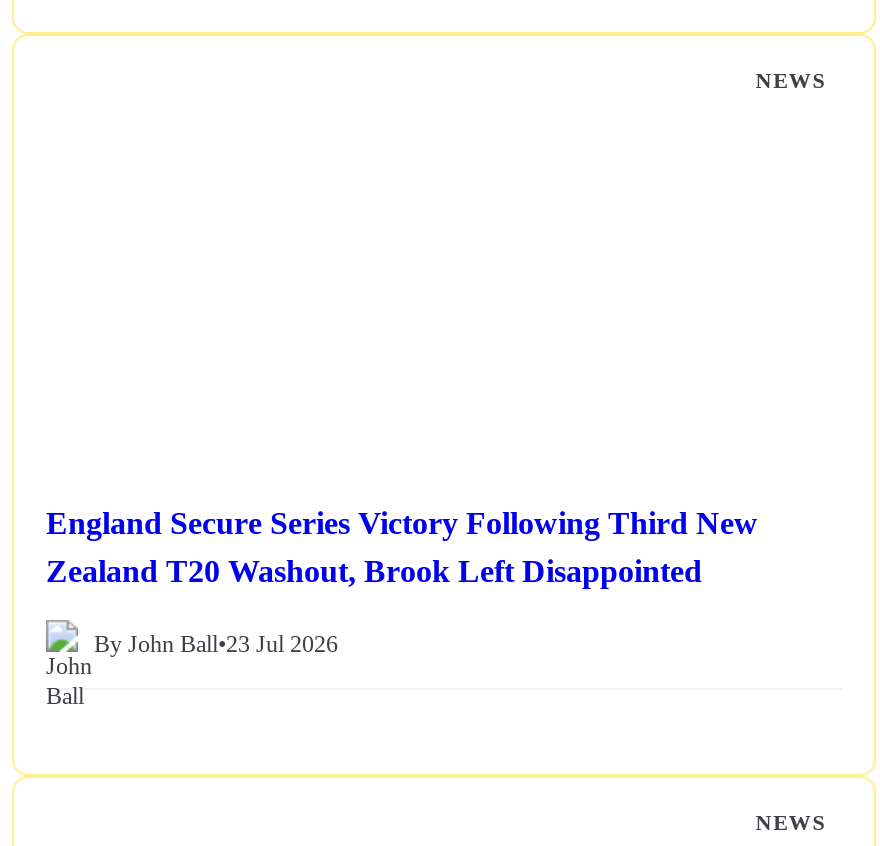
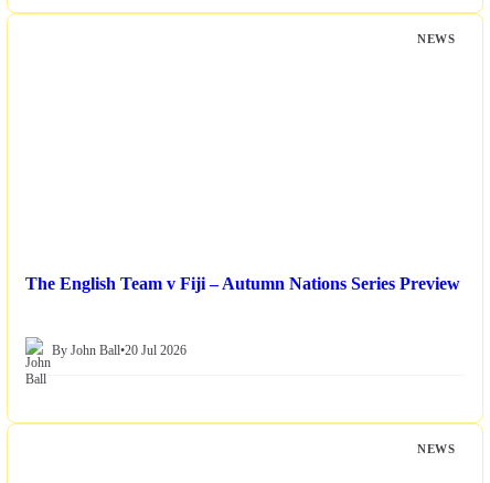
- England Secure Series Victory Following Third New
- Zealand T20 Washout, Brook Left Disappointed
+ The English Team v Fiji – Autumn Nations Series Preview

- By John Ball•23 Jul 2026
+ By John Ball•20 Jul 2026
